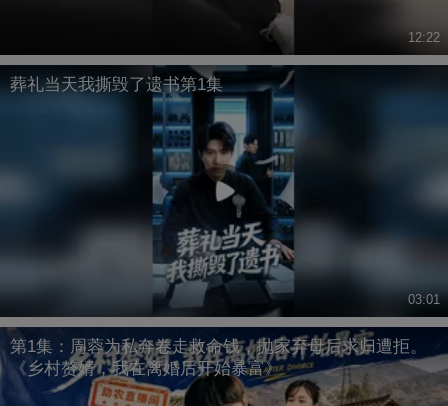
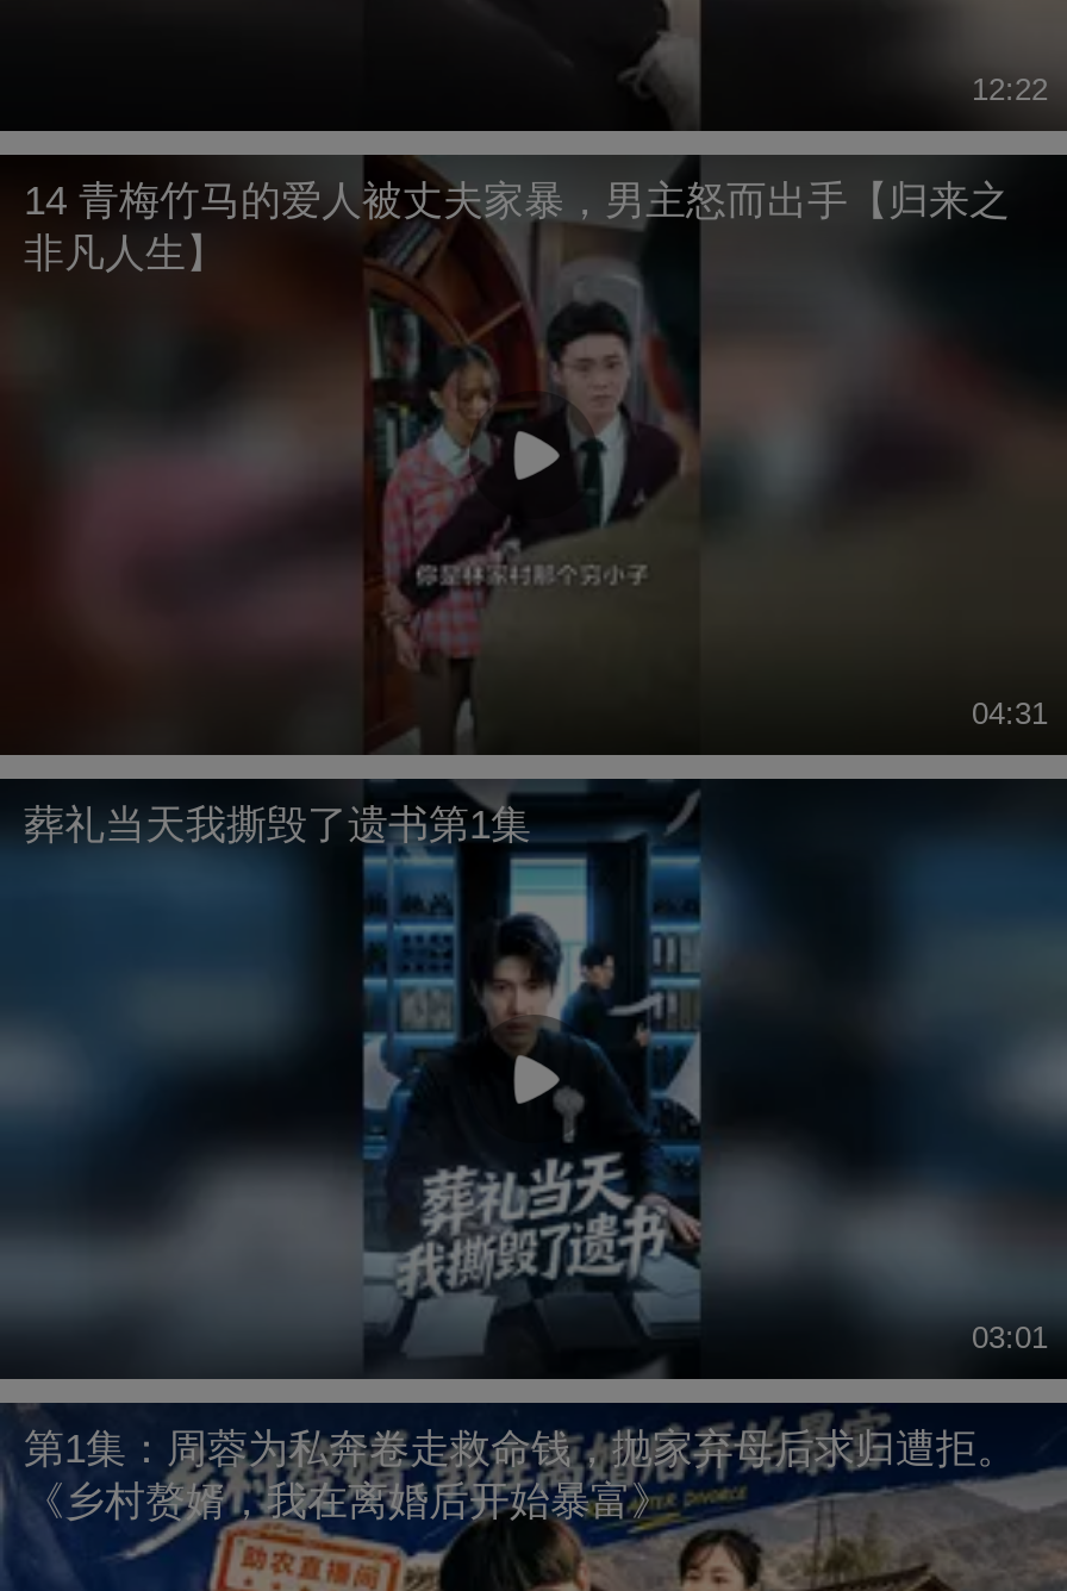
+ [image]
+ 14 青梅竹马的爱人被丈夫家暴，男主怒而出手【归来之
+ 非凡人生】

+ 04:31
